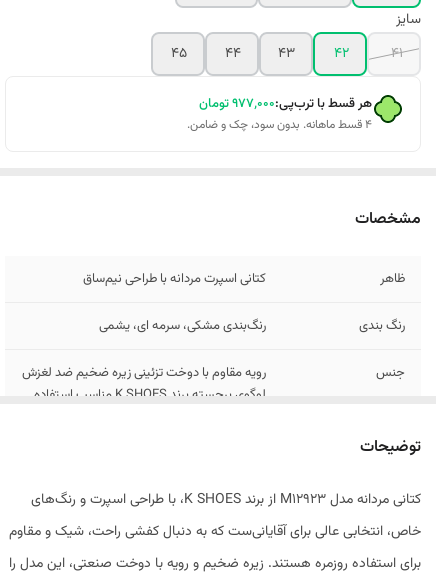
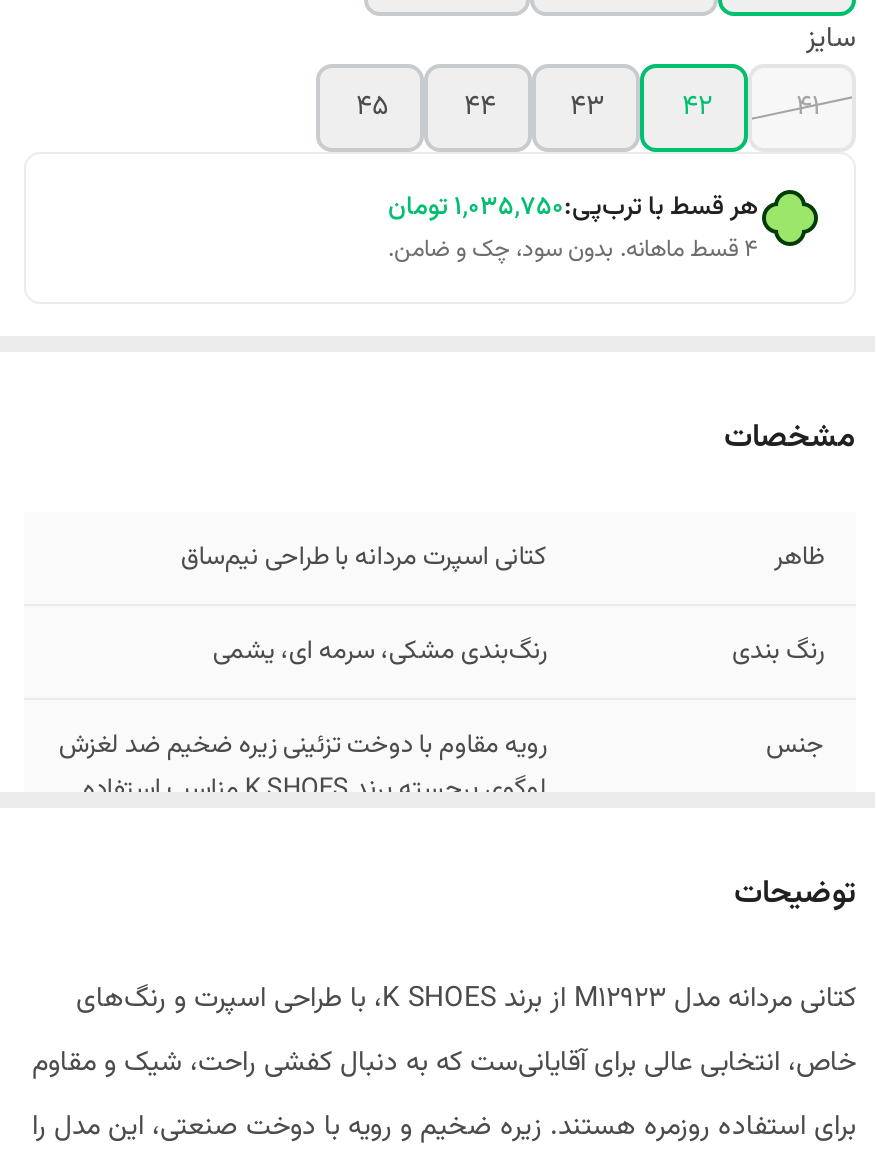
- هر قسط با ترب‌پی:۹۷۷٬۰۰۰ تومان
+ هر قسط با ترب‌پی:۱٬۰۳۵٬۷۵۰ تومان
